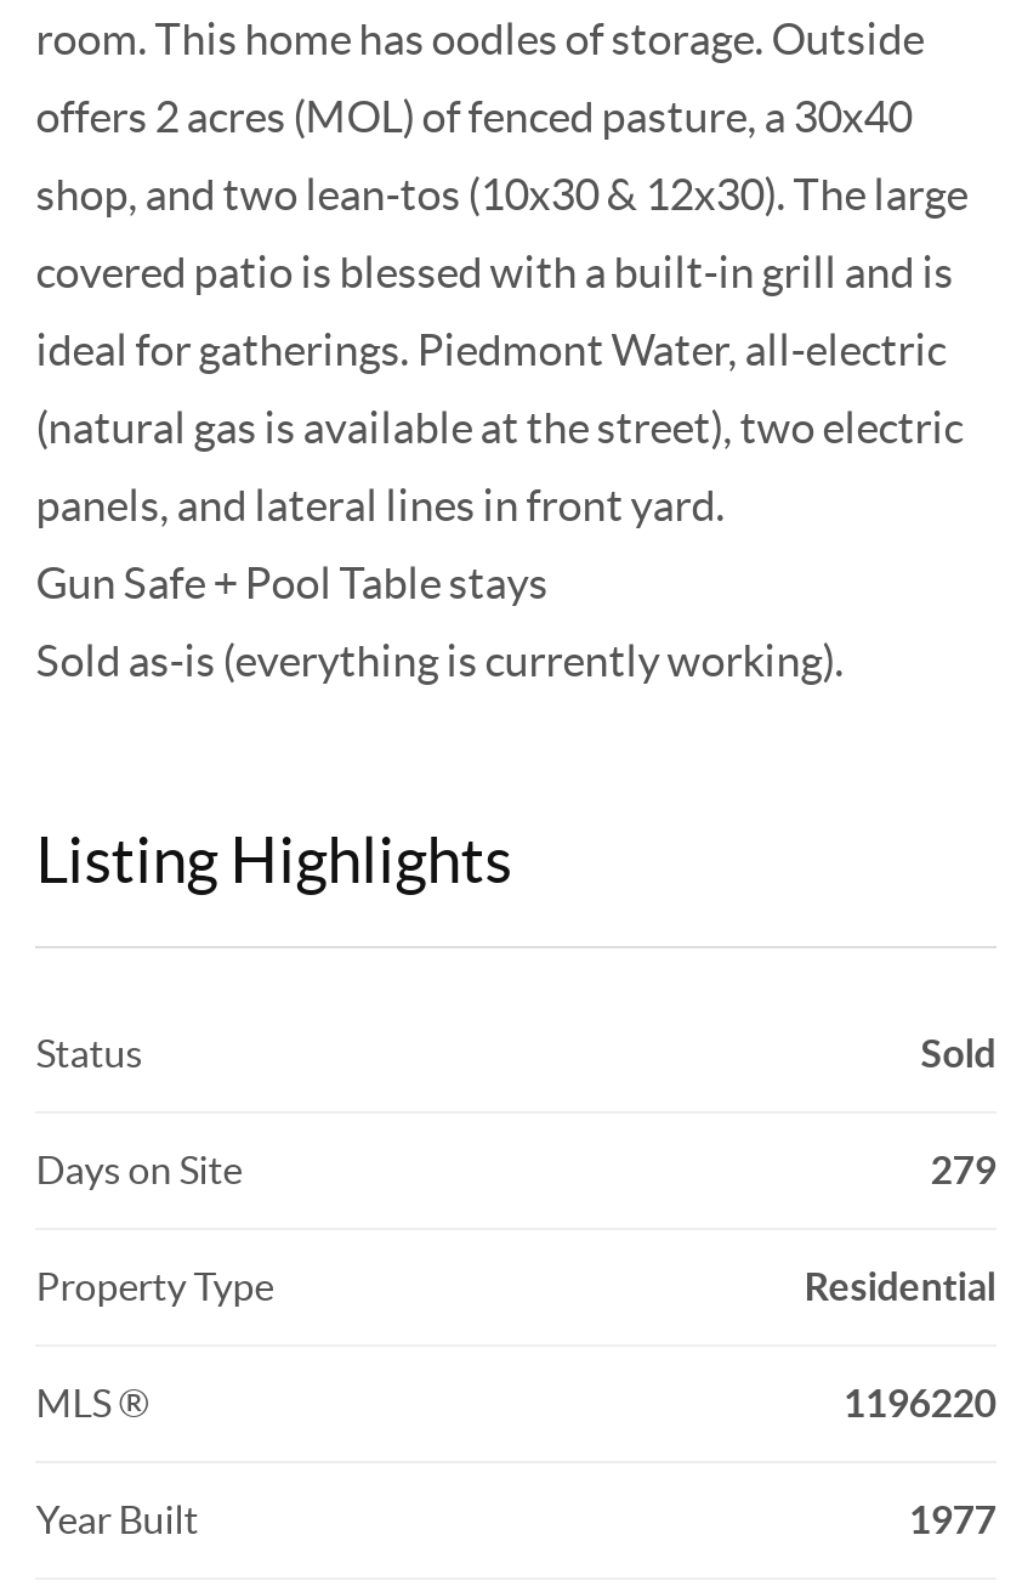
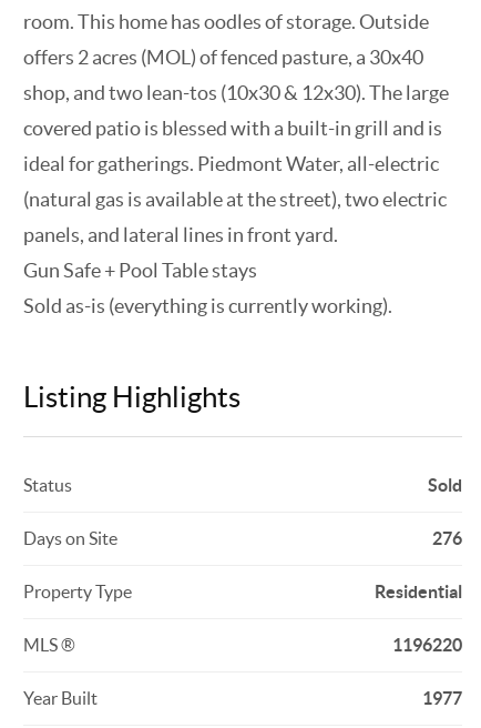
- 279
+ 276
